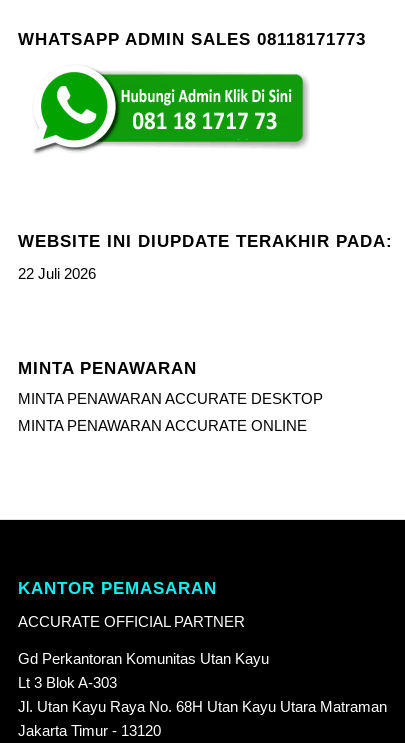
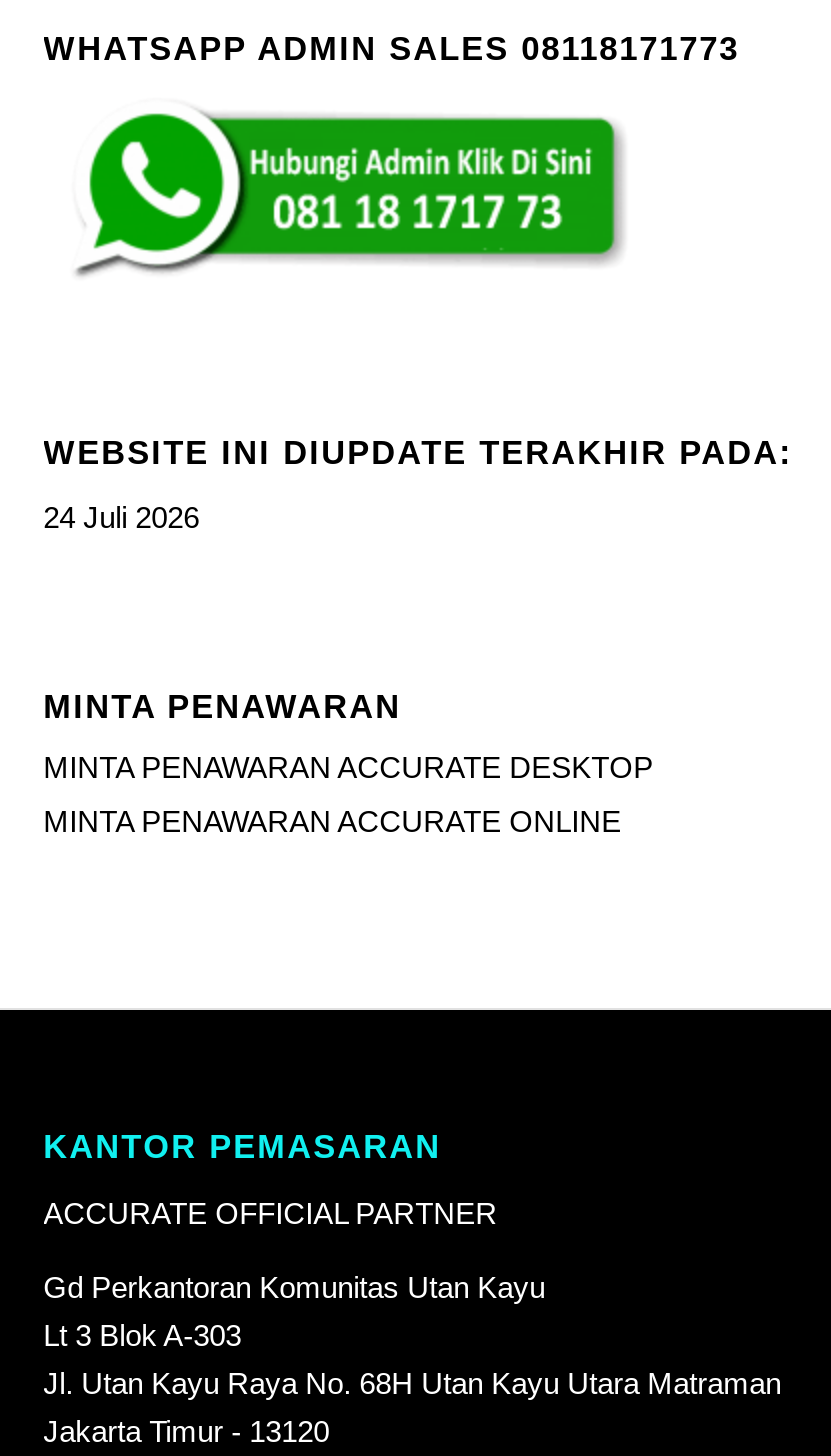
- 22 Juli 2026
+ 24 Juli 2026
